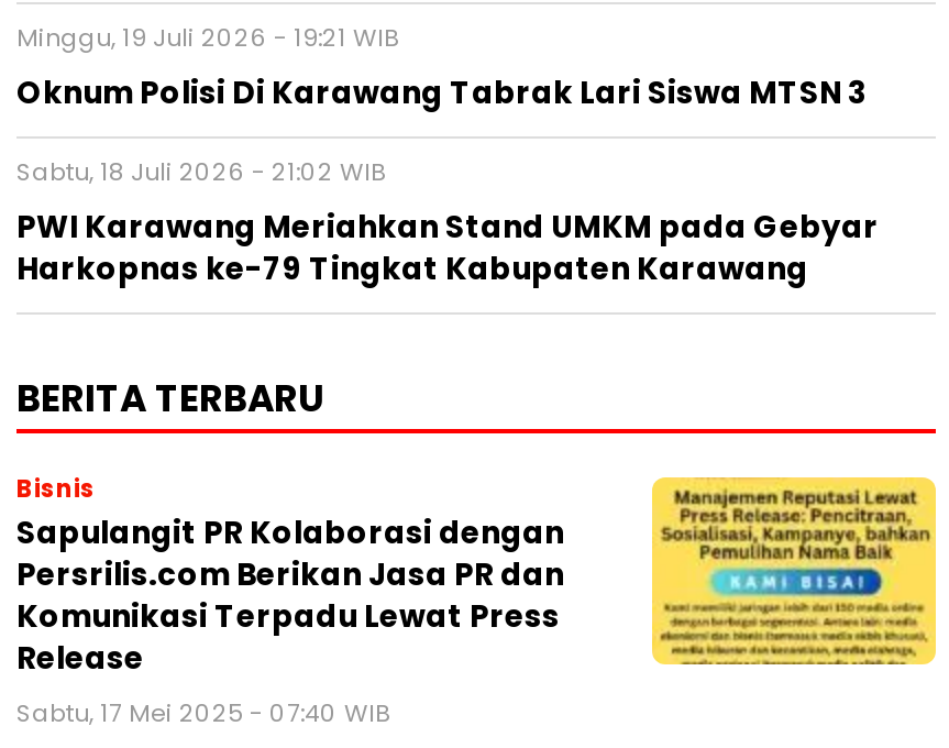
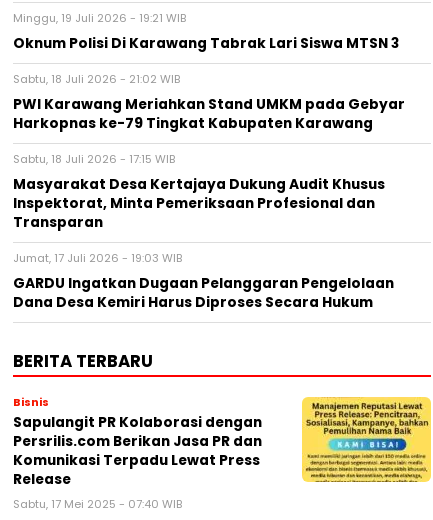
+ Sabtu, 18 Juli 2026 - 17:15 WIB
+ Masyarakat Desa Kertajaya Dukung Audit Khusus
+ Inspektorat, Minta Pemeriksaan Profesional dan
+ Transparan
+ Jumat, 17 Juli 2026 - 19:03 WIB
+ GARDU Ingatkan Dugaan Pelanggaran Pengelolaan
+ Dana Desa Kemiri Harus Diproses Secara Hukum
